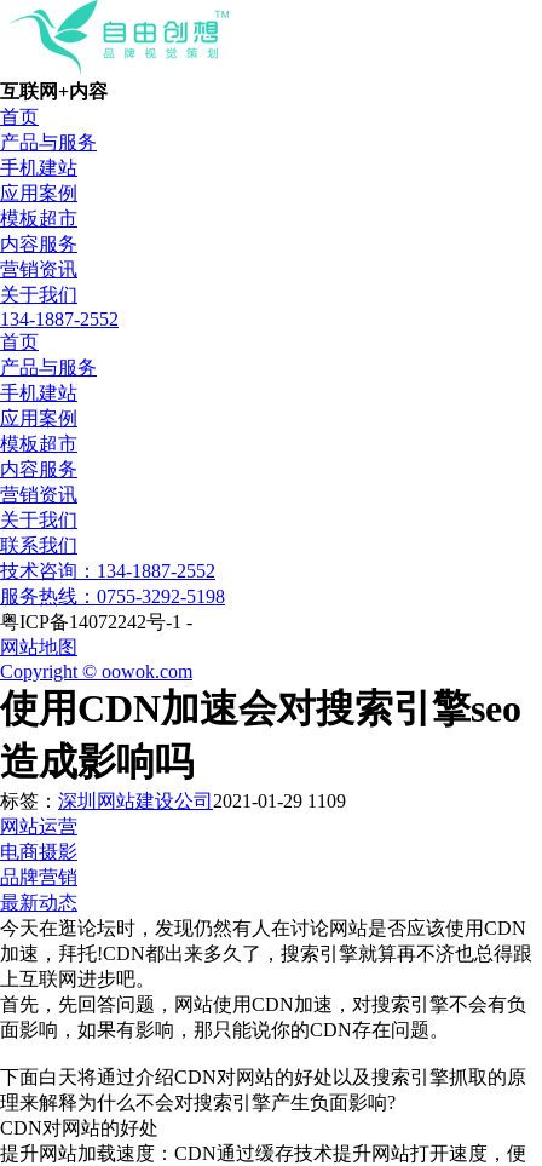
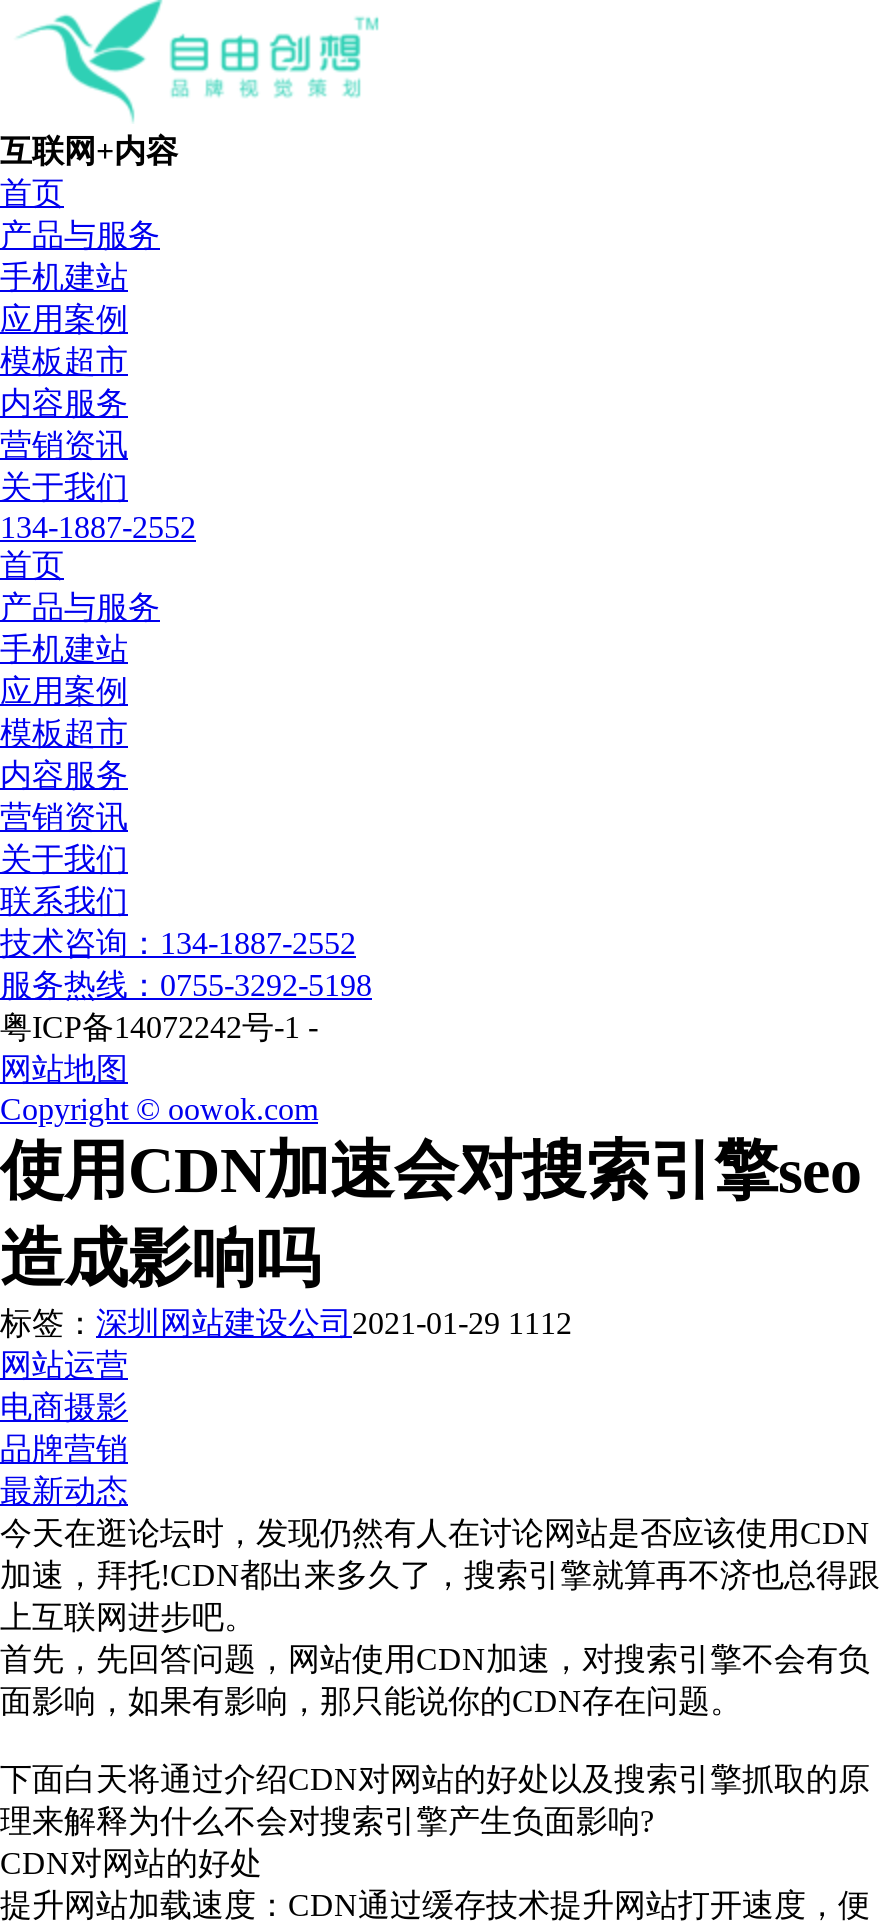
- 标签：深圳网站建设公司2021-01-29 1109
+ 标签：深圳网站建设公司2021-01-29 1112
